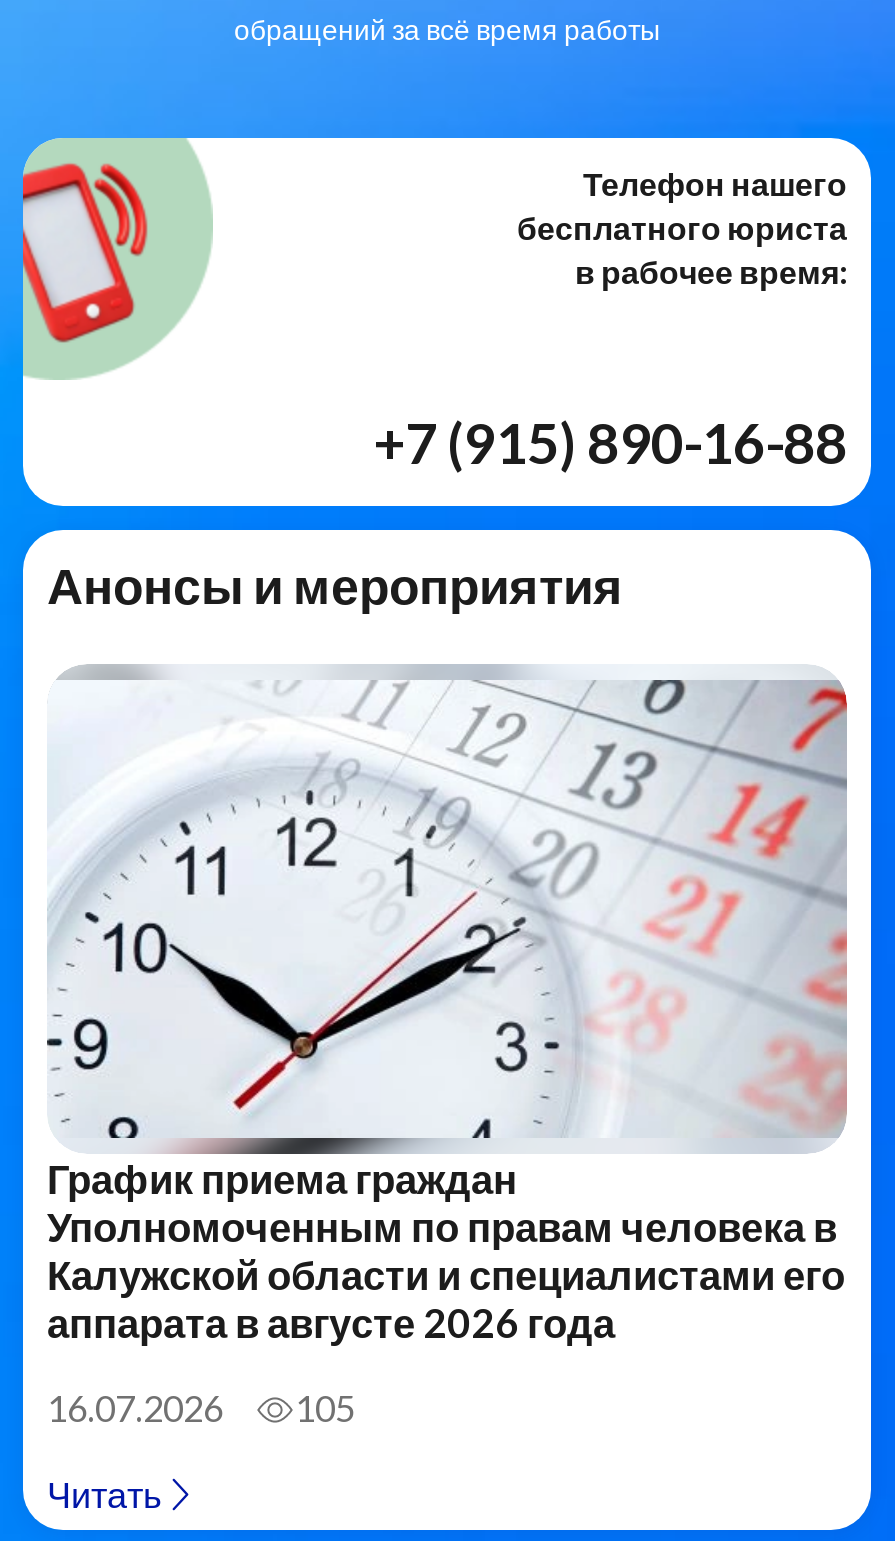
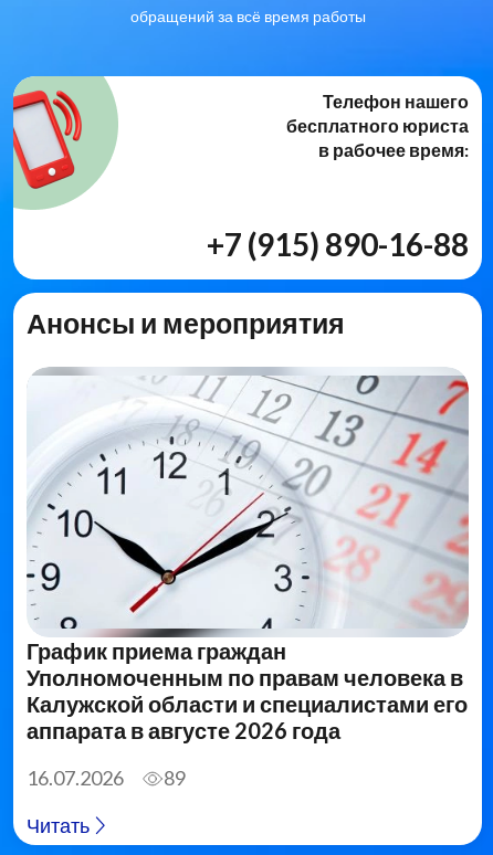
- 16.07.2026 105
+ 16.07.2026 89
